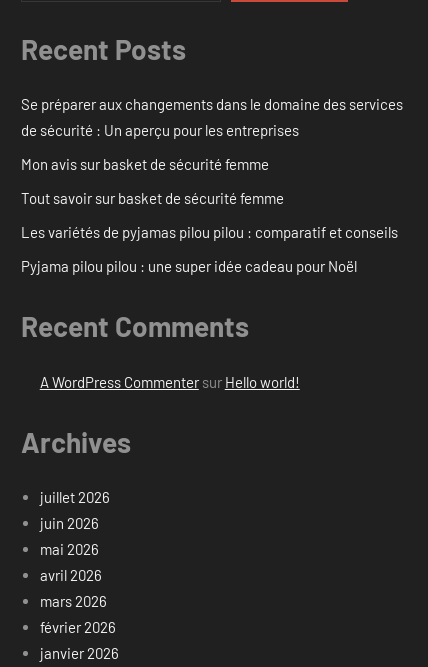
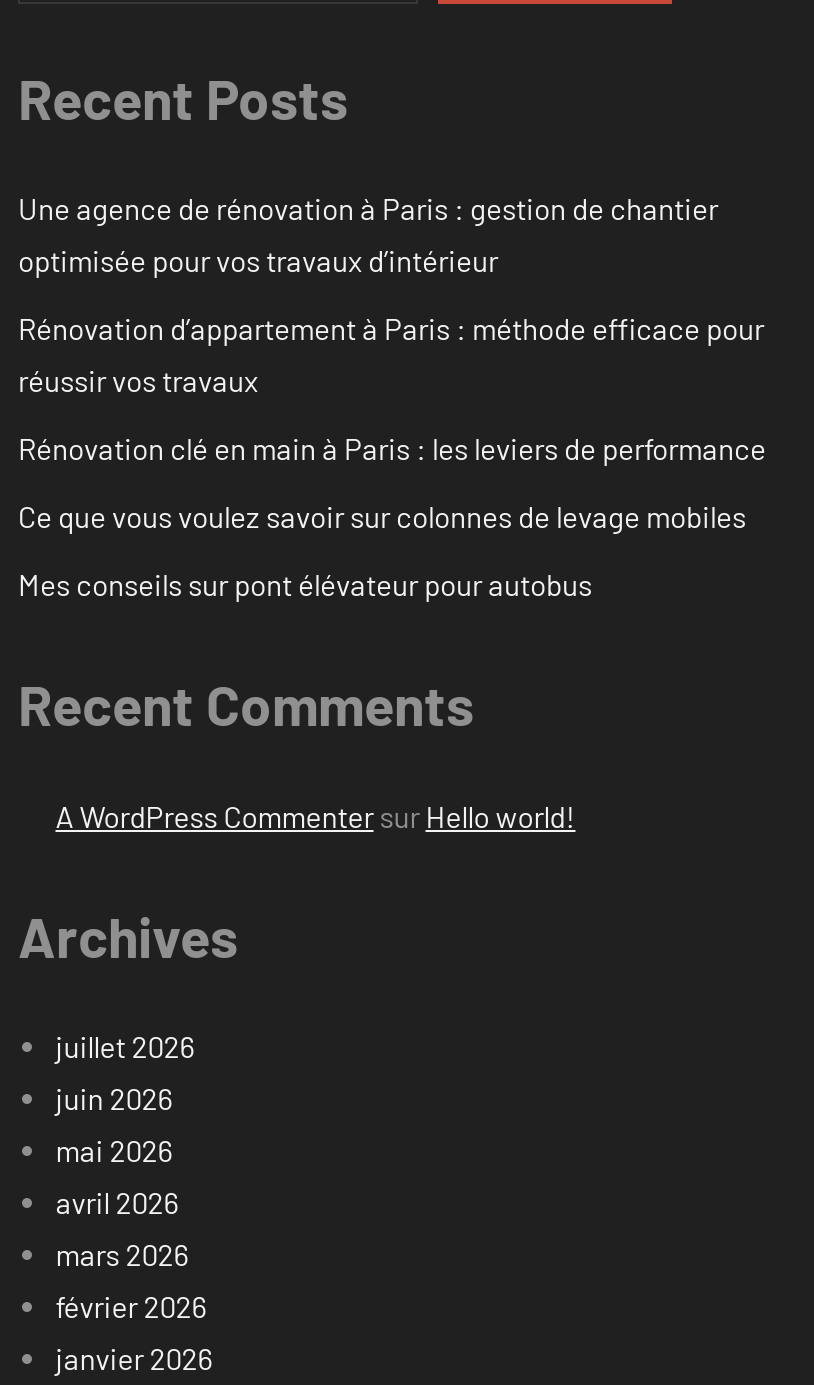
- Se préparer aux changements dans le domaine des services
- de sécurité : Un aperçu pour les entreprises
+ Une agence de rénovation à Paris : gestion de chantier
+ optimisée pour vos travaux d’intérieur

- Mon avis sur basket de sécurité femme
+ Rénovation d’appartement à Paris : méthode efficace pour
+ réussir vos travaux

- Tout savoir sur basket de sécurité femme
+ Rénovation clé en main à Paris : les leviers de performance

- Les variétés de pyjamas pilou pilou : comparatif et conseils
+ Ce que vous voulez savoir sur colonnes de levage mobiles

- Pyjama pilou pilou : une super idée cadeau pour Noël
+ Mes conseils sur pont élévateur pour autobus
